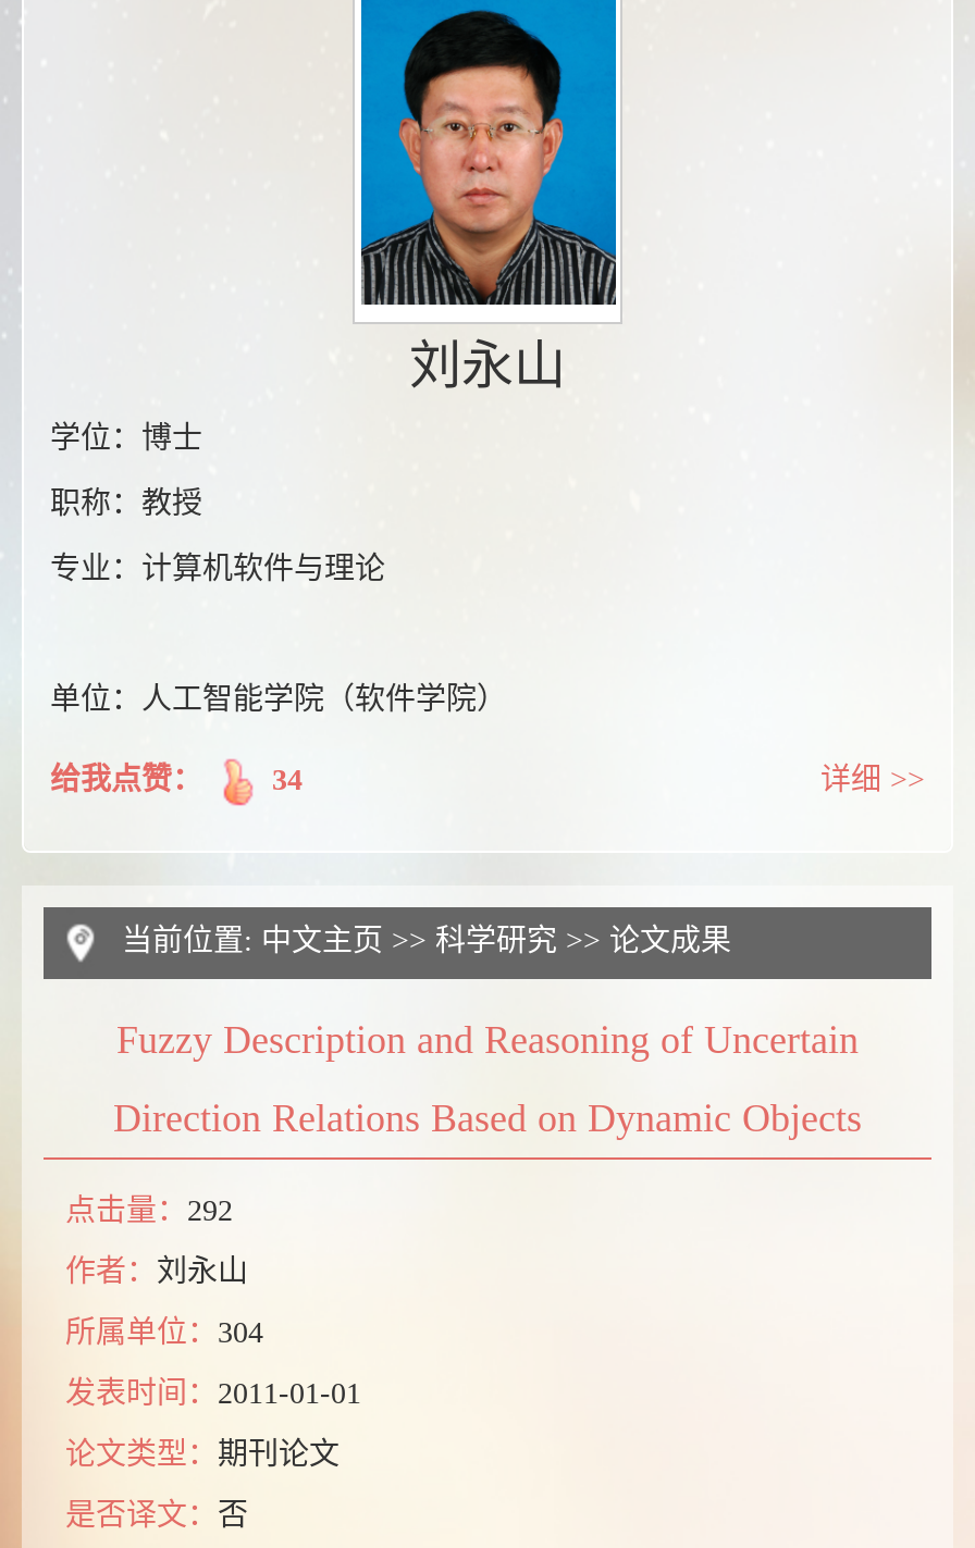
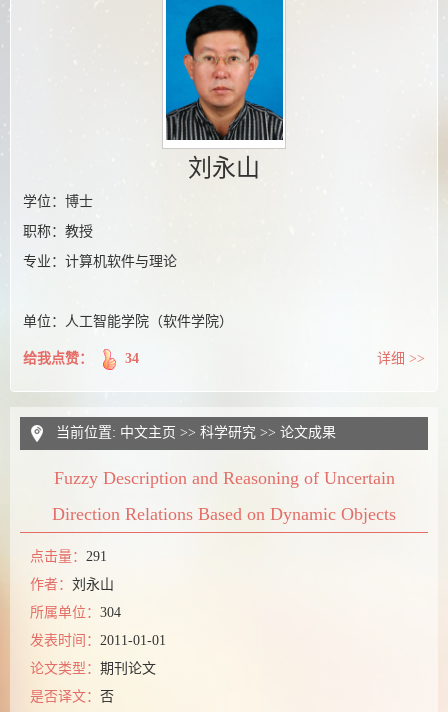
- 点击量：292
+ 点击量：291
